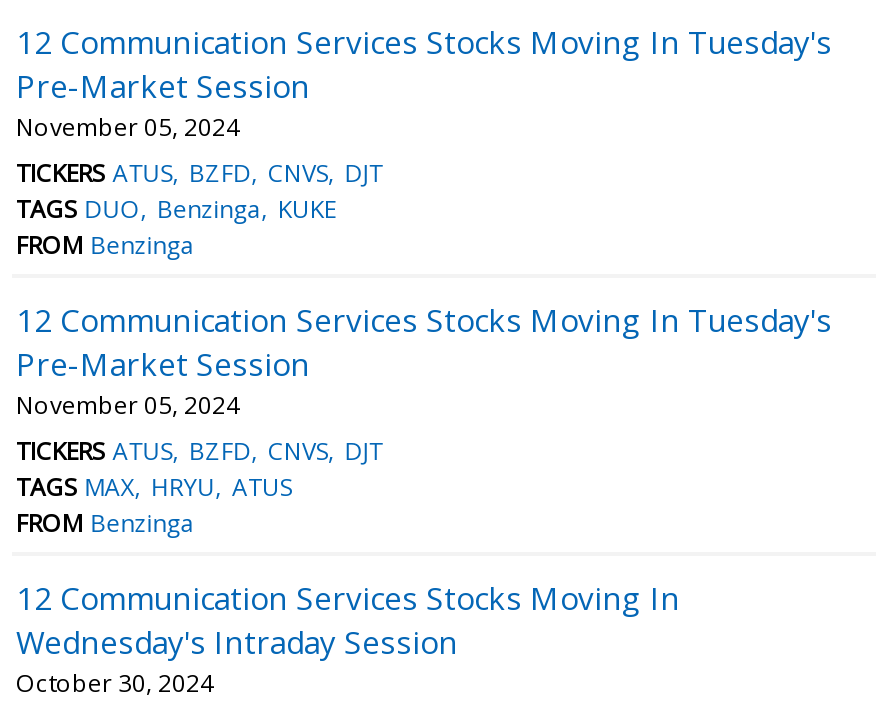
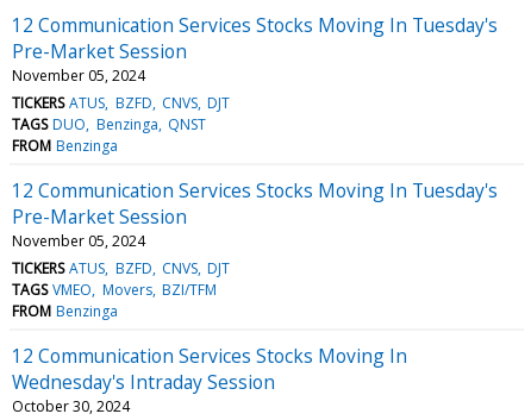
- TAGS DUO Benzinga KUKE
+ TAGS DUO Benzinga QNST

- TAGS MAX HRYU ATUS
+ TAGS VMEO Movers BZI/TFM
